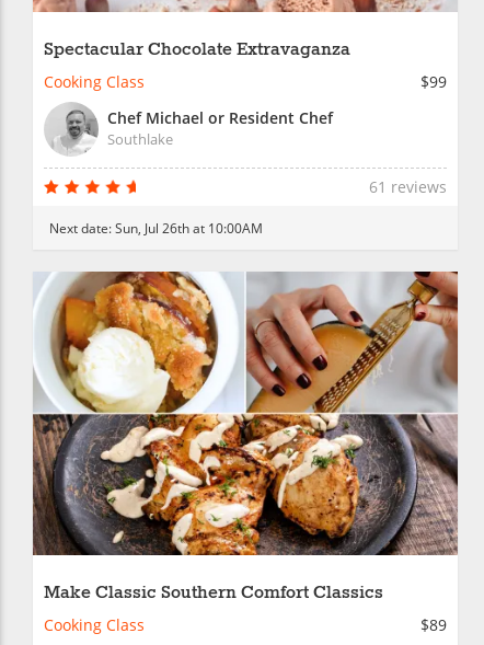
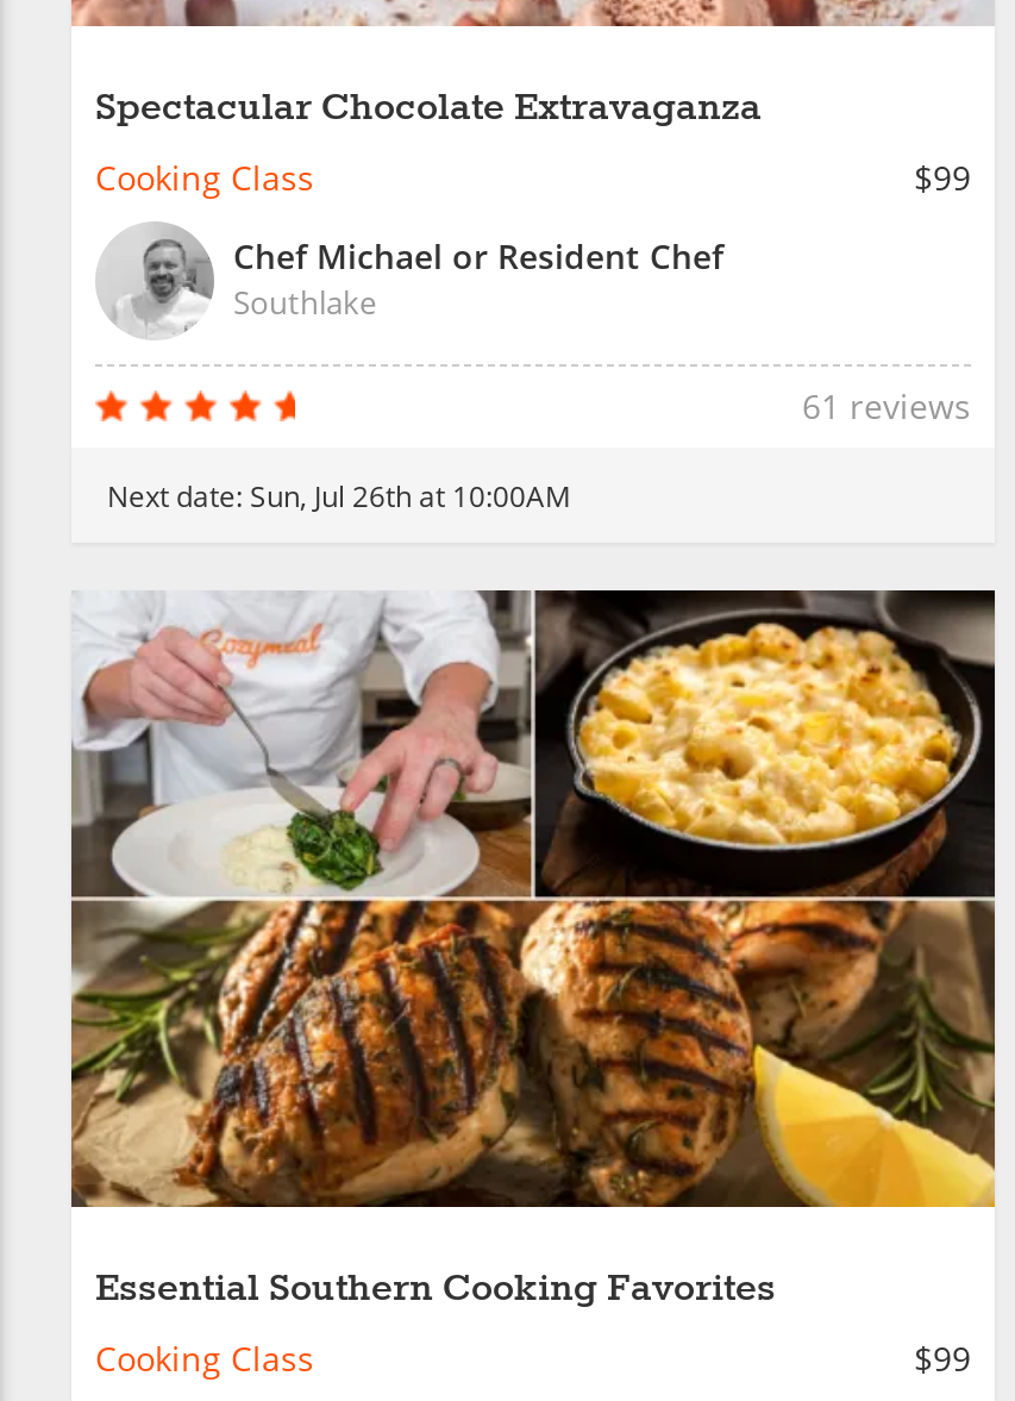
- [image]
- Make Classic Southern Comfort Classics
+ [image]
+ Essential Southern Cooking Favorites

- $89
+ $99
